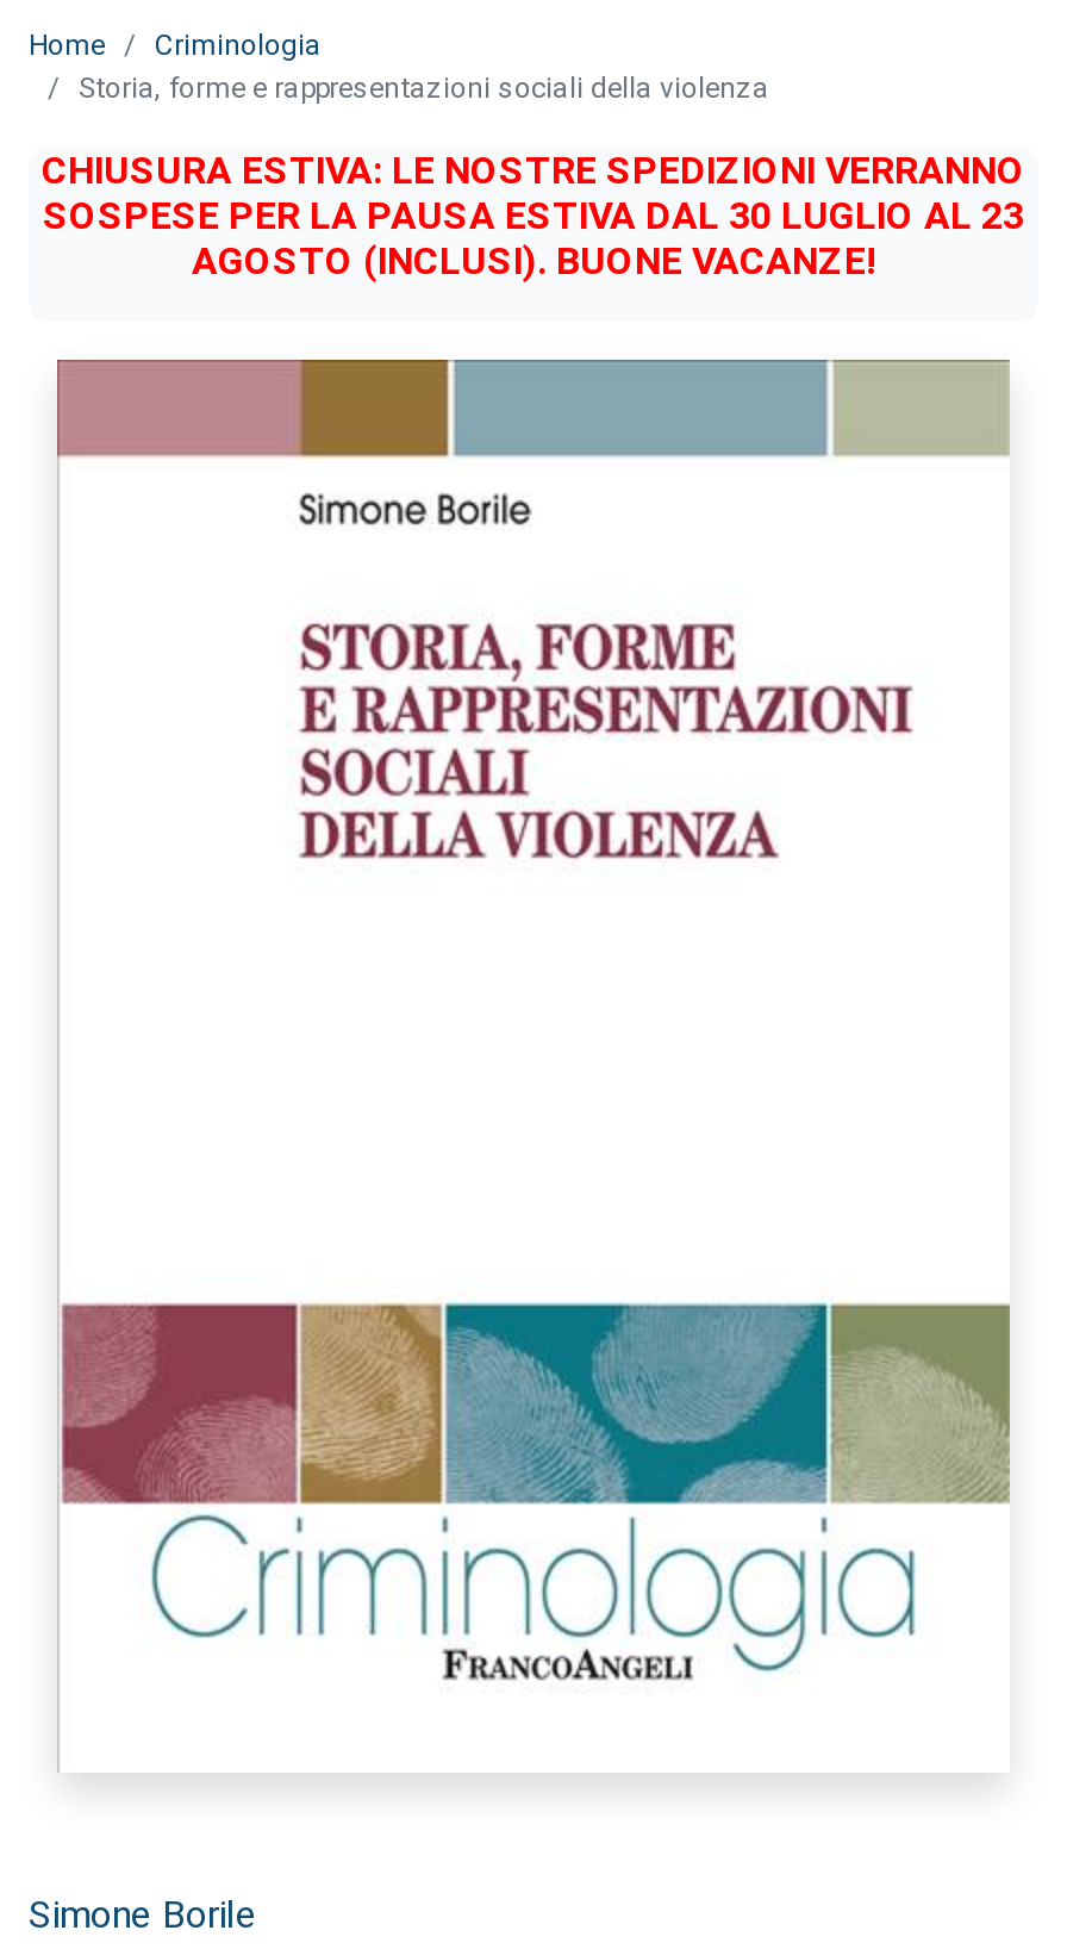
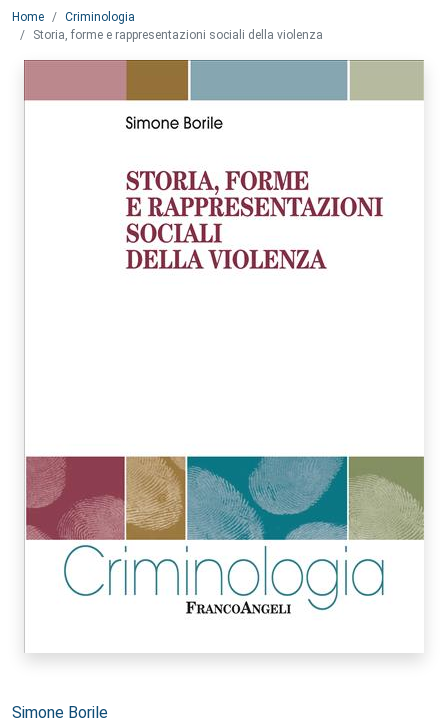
- CHIUSURA ESTIVA: LE NOSTRE SPEDIZIONI VERRANNO
- SOSPESE PER LA PAUSA ESTIVA DAL 30 LUGLIO AL 23
- AGOSTO (INCLUSI). BUONE VACANZE!
